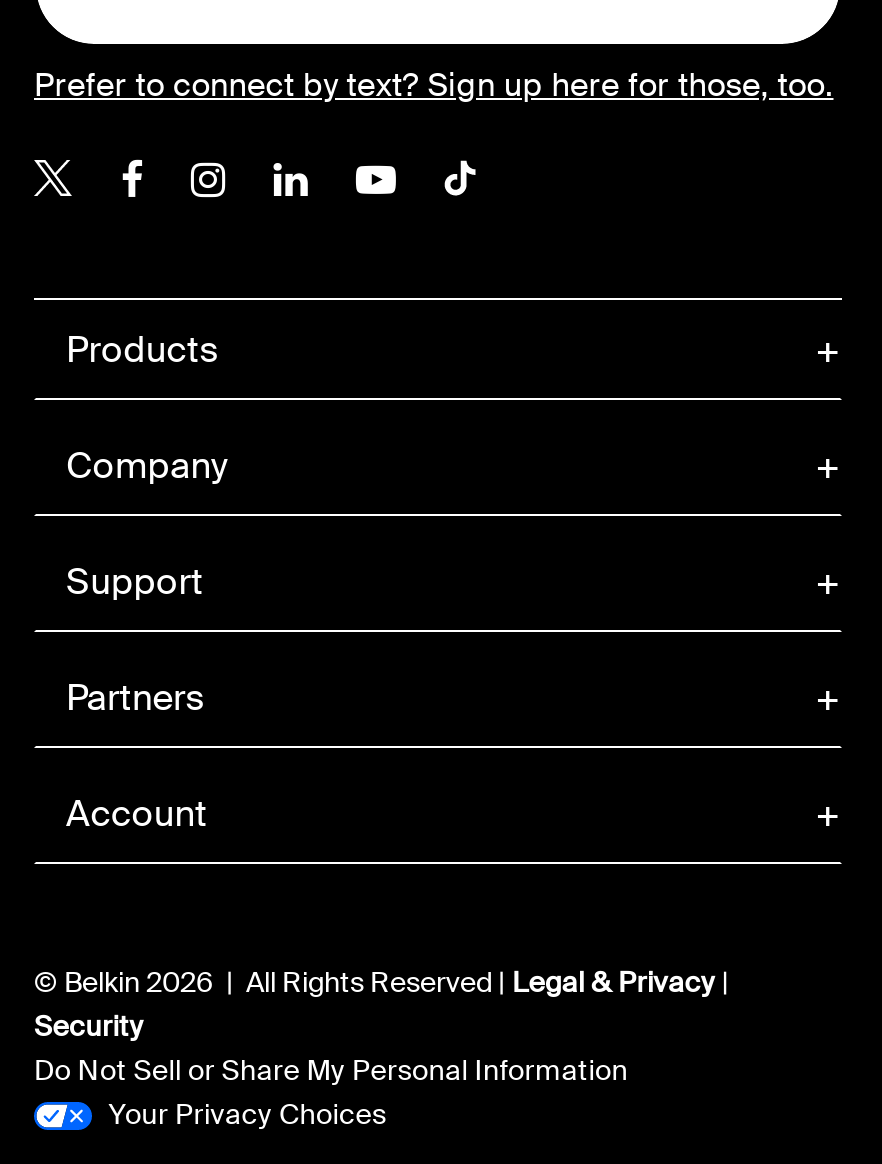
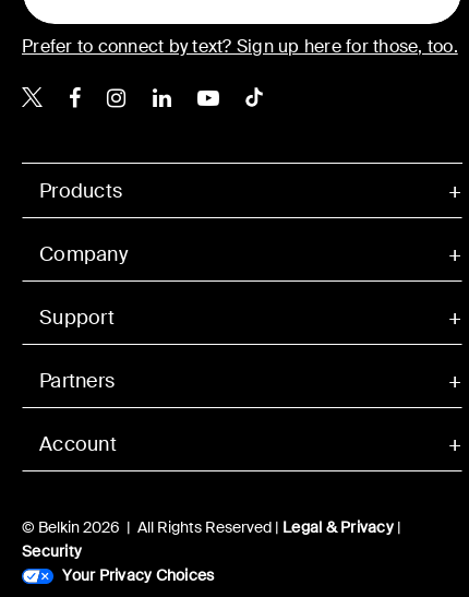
- Do Not Sell or Share My Personal Information
